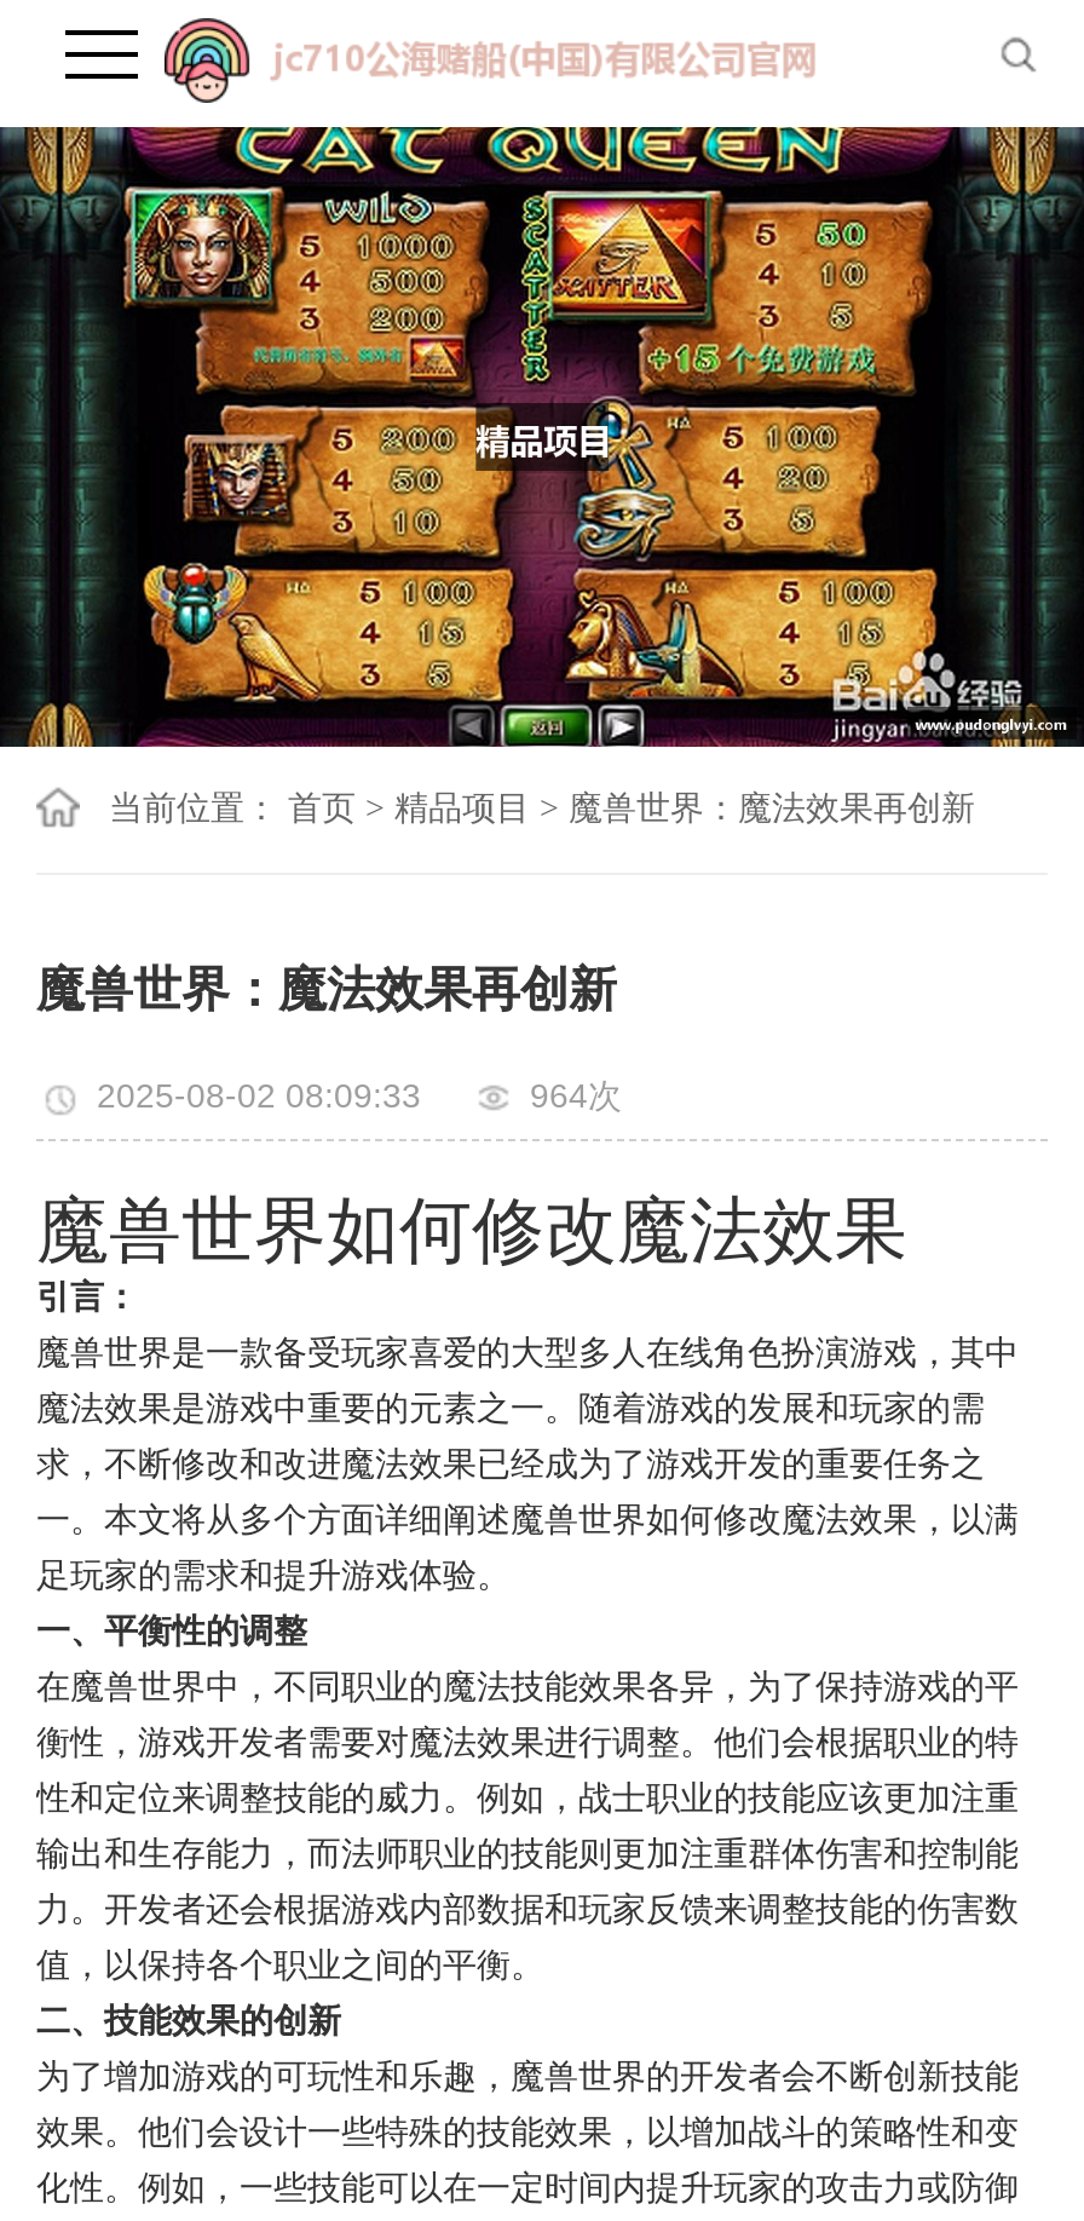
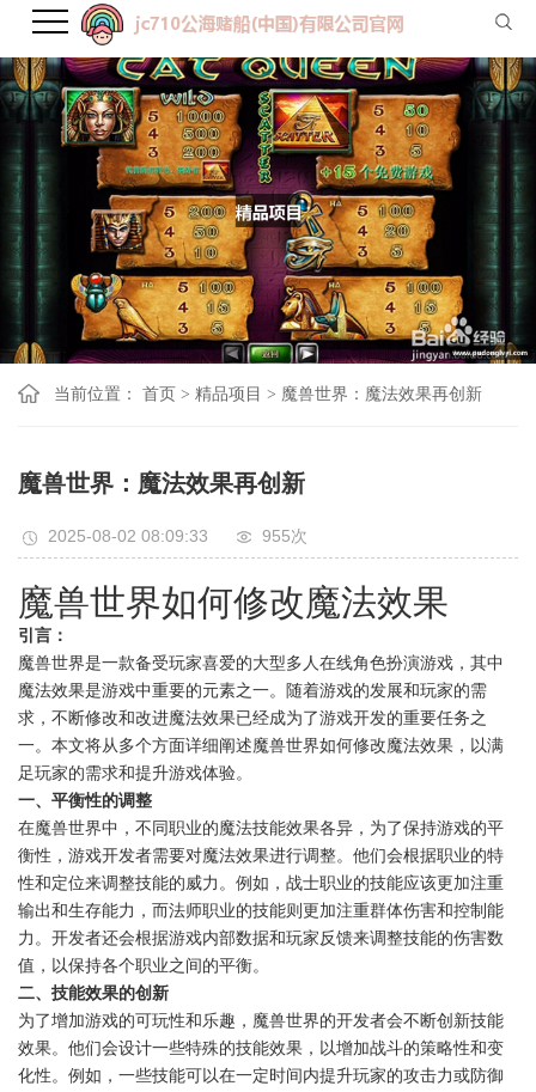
- 964次
+ 955次
